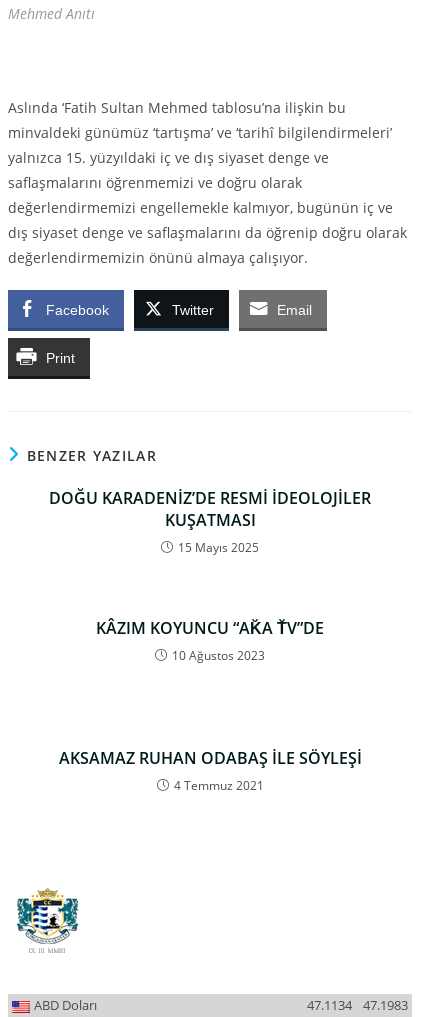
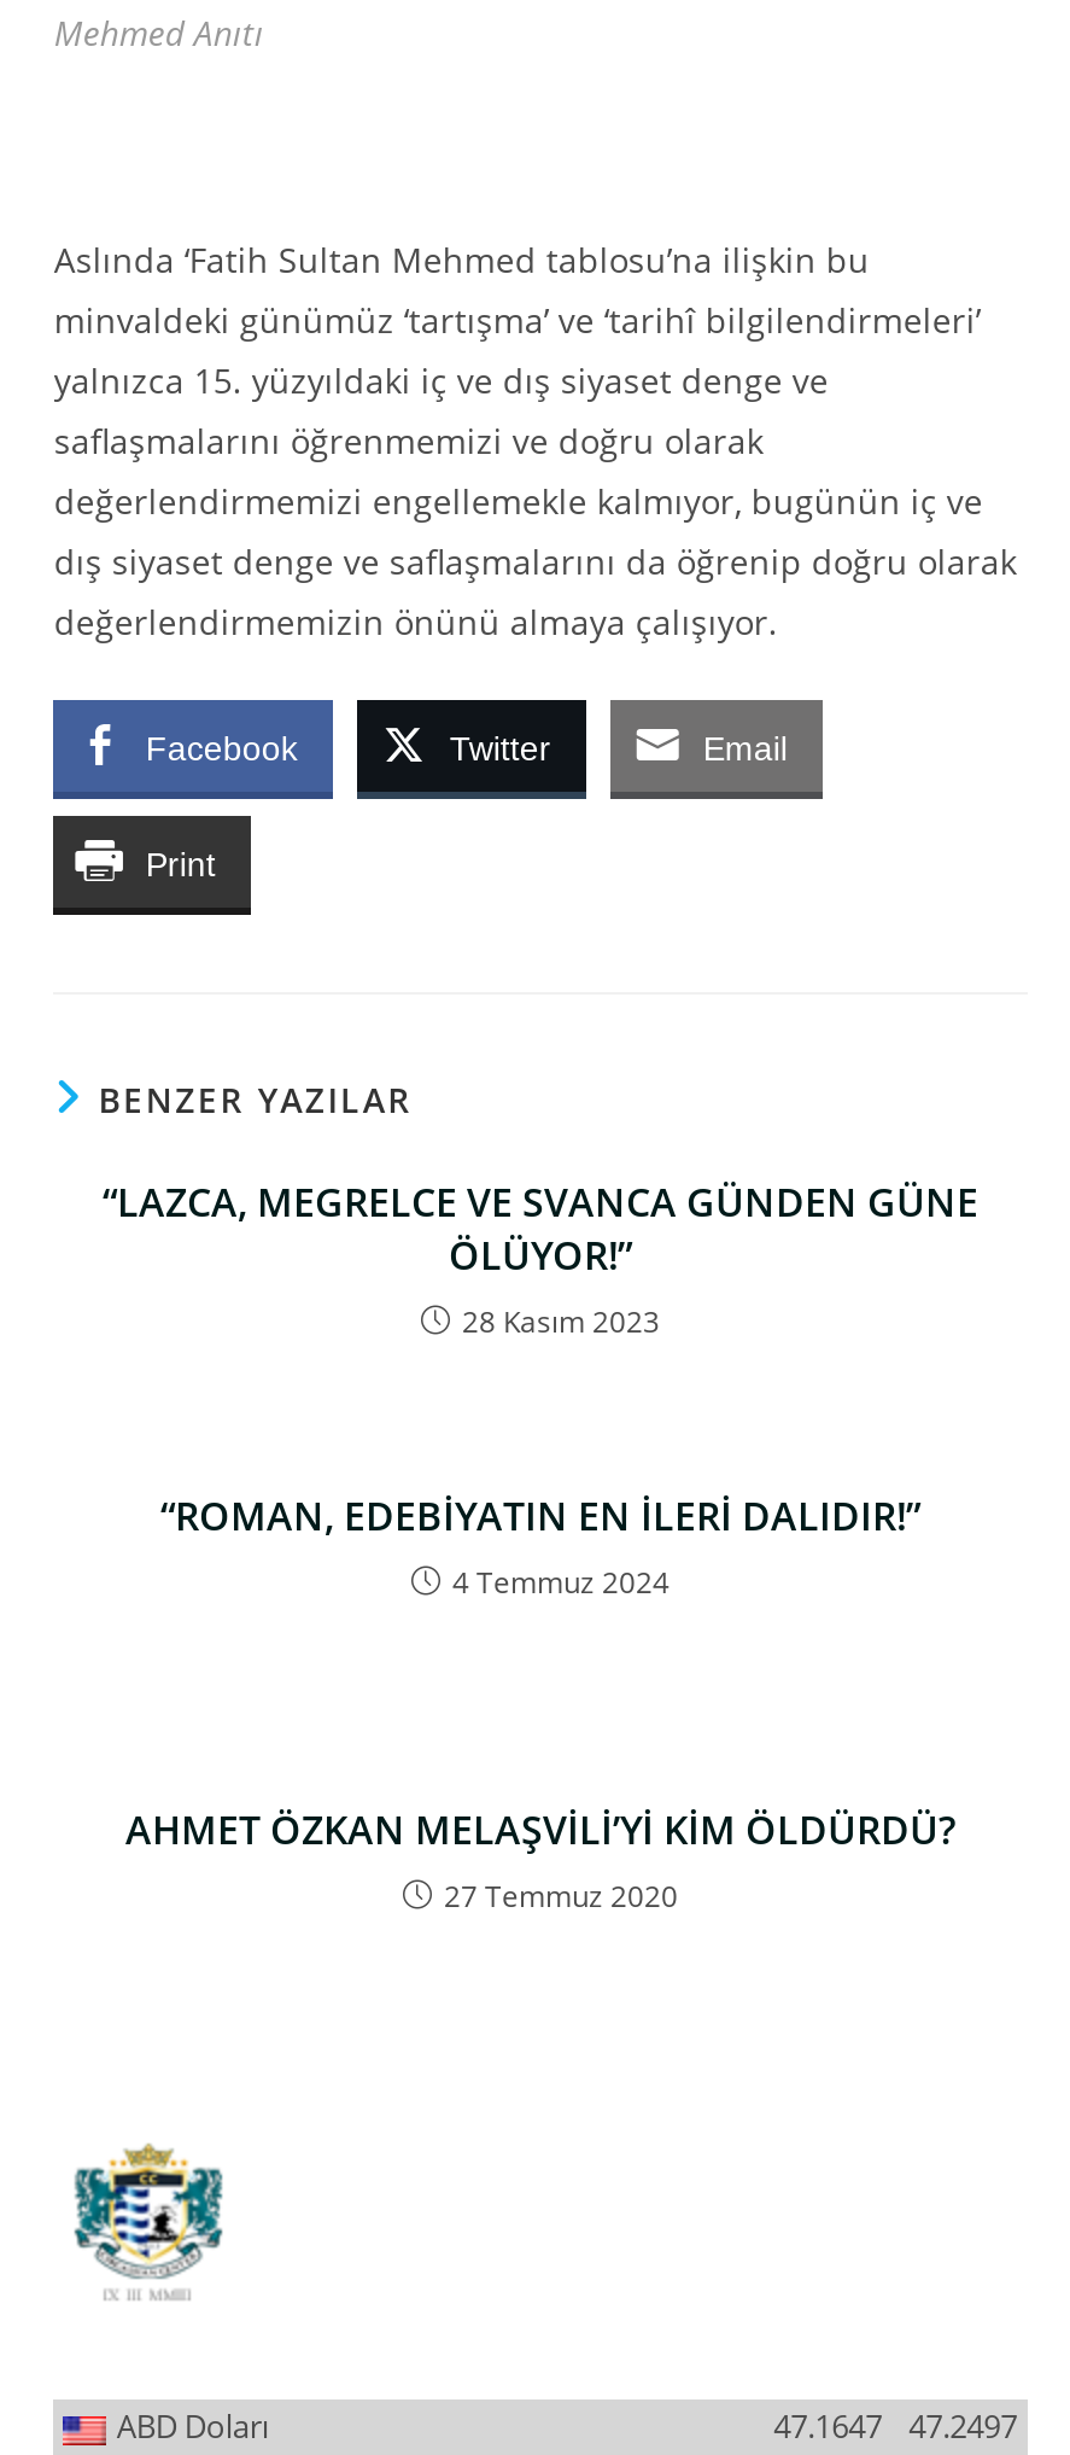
- DOĞU KARADENİZ’DE RESMİ İDEOLOJİLER
- KUŞATMASI
- 15 Mayıs 2025
+ “LAZCA, MEGRELCE VE SVANCA GÜNDEN GÜNE
+ ÖLÜYOR!”
+ 28 Kasım 2023

- KÂZIM KOYUNCU “AK̆A T̆V”DE
- 10 Ağustos 2023
+ “ROMAN, EDEBİYATIN EN İLERİ DALIDIR!”
+ 4 Temmuz 2024

- AKSAMAZ RUHAN ODABAŞ İLE SÖYLEŞİ
- 4 Temmuz 2021
+ AHMET ÖZKAN MELAŞVİLİ’Yİ KİM ÖLDÜRDÜ?
+ 27 Temmuz 2020

- 47.1134
+ 47.1647

- 47.1983
+ 47.2497
